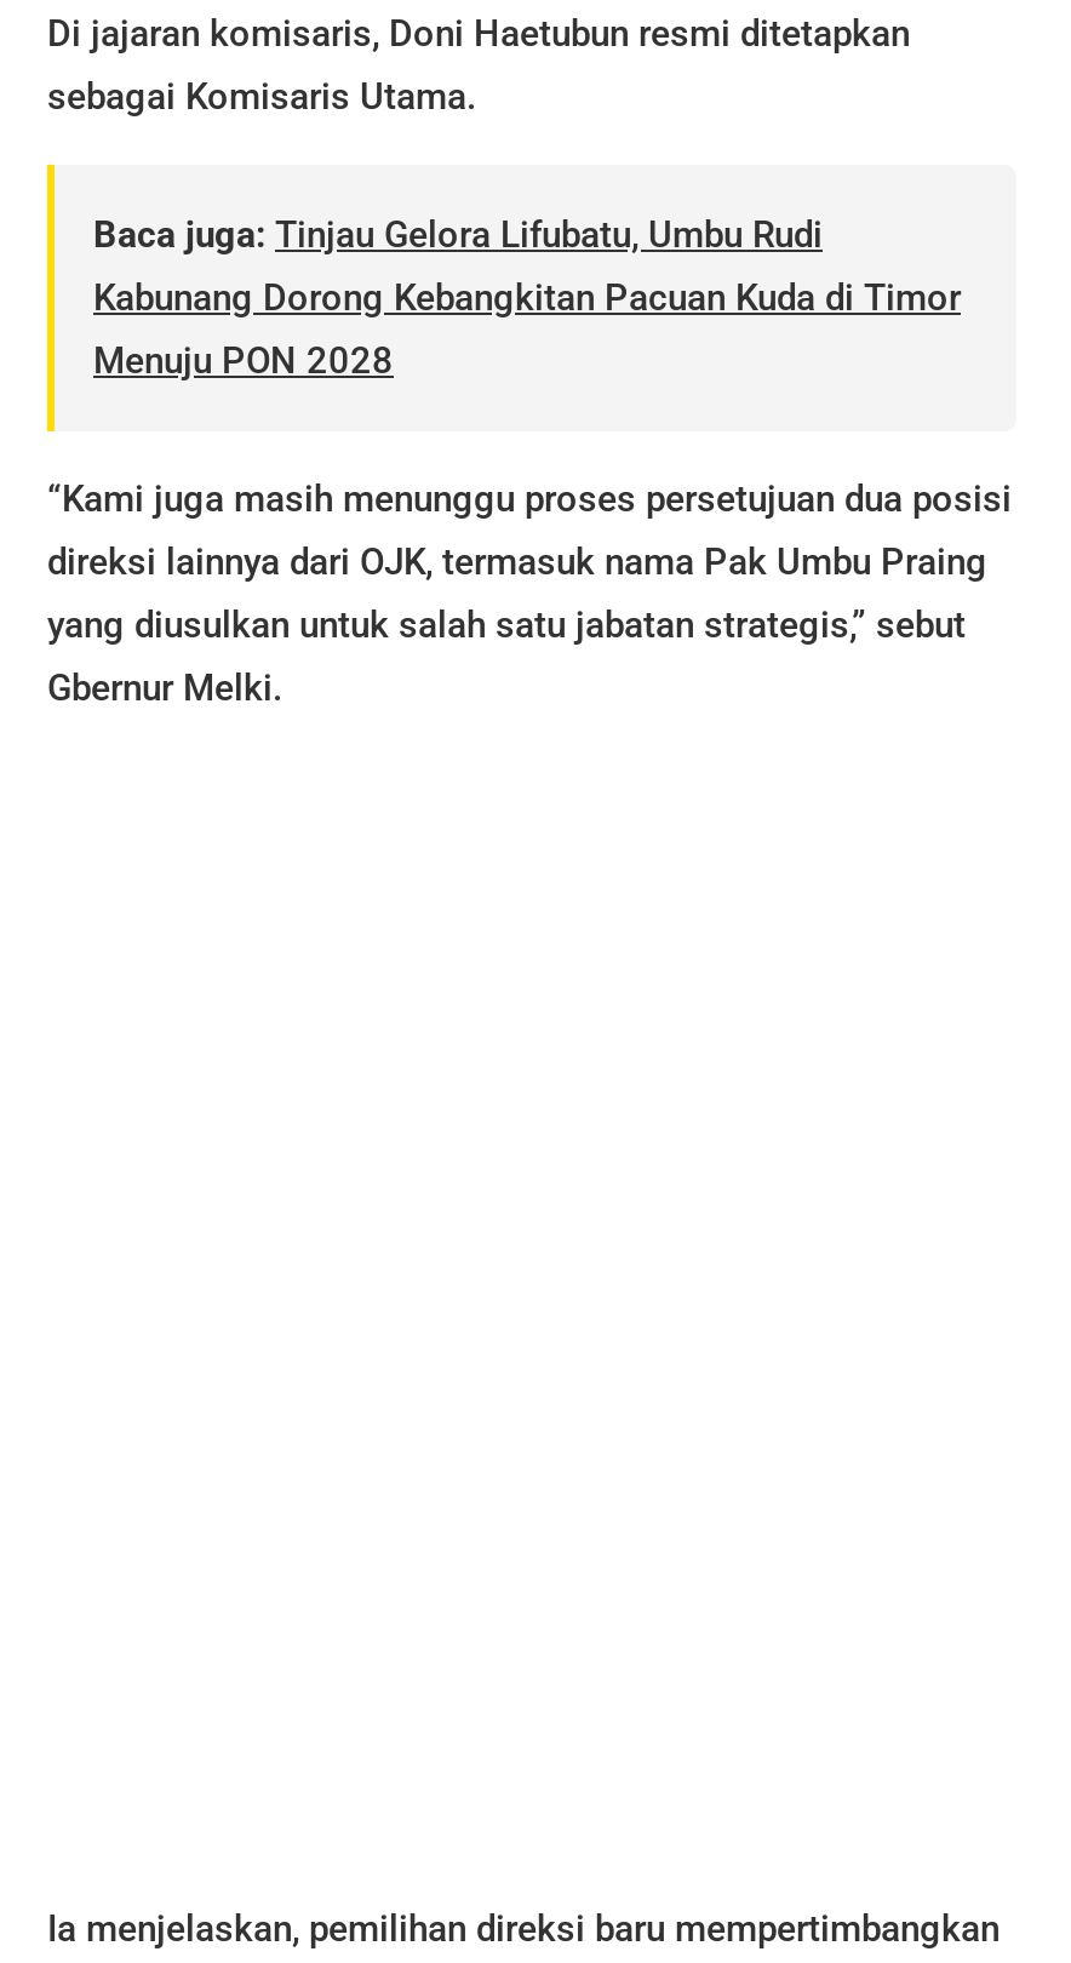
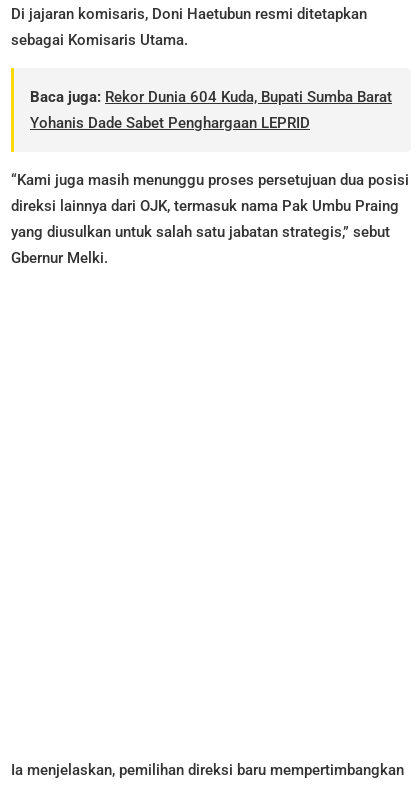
- Baca juga: Tinjau Gelora Lifubatu, Umbu Rudi
- Kabunang Dorong Kebangkitan Pacuan Kuda di Timor
- Menuju PON 2028
+ Baca juga: Rekor Dunia 604 Kuda, Bupati Sumba Barat
+ Yohanis Dade Sabet Penghargaan LEPRID
